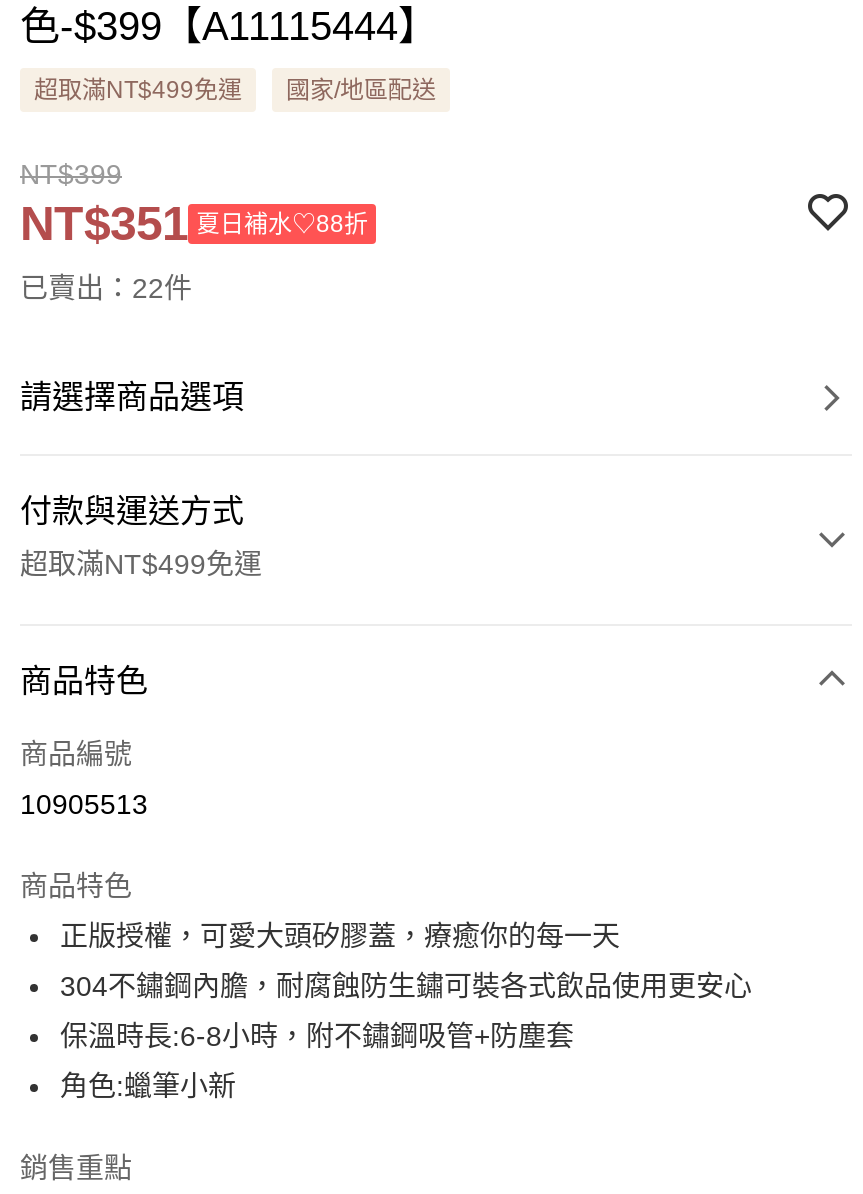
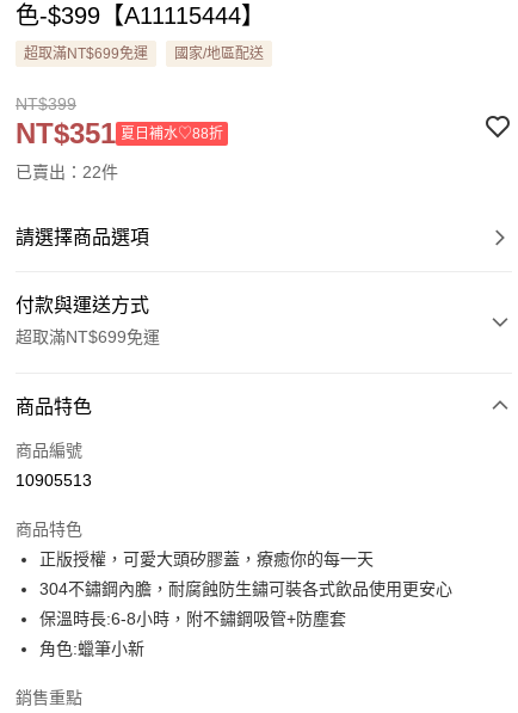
- 超取滿NT$499免運
+ 超取滿NT$699免運

- 超取滿NT$499免運
+ 超取滿NT$699免運
